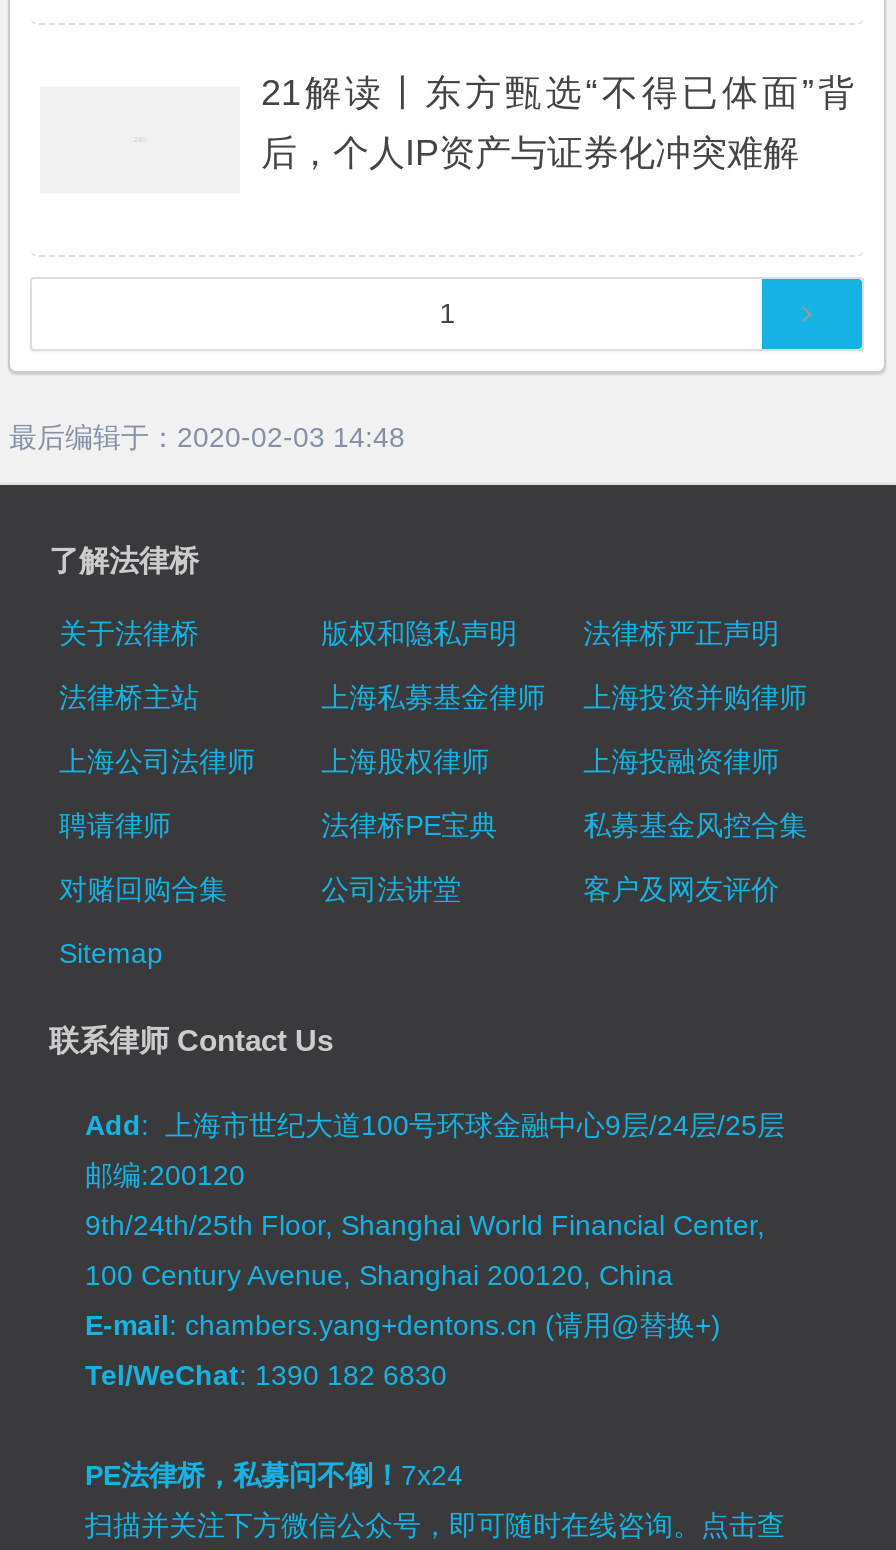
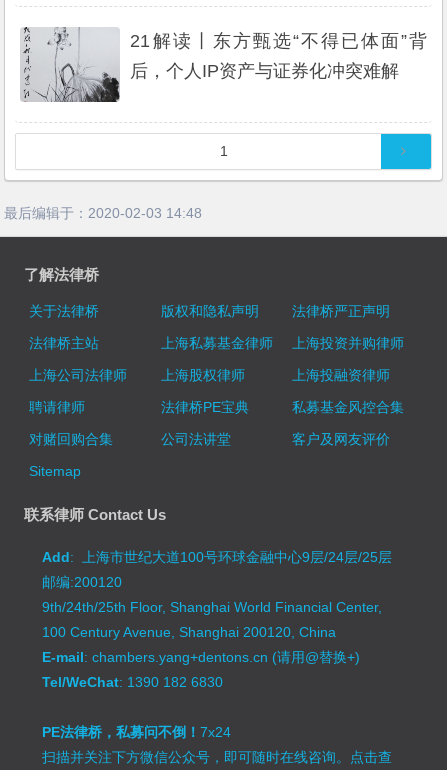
+ [image]
